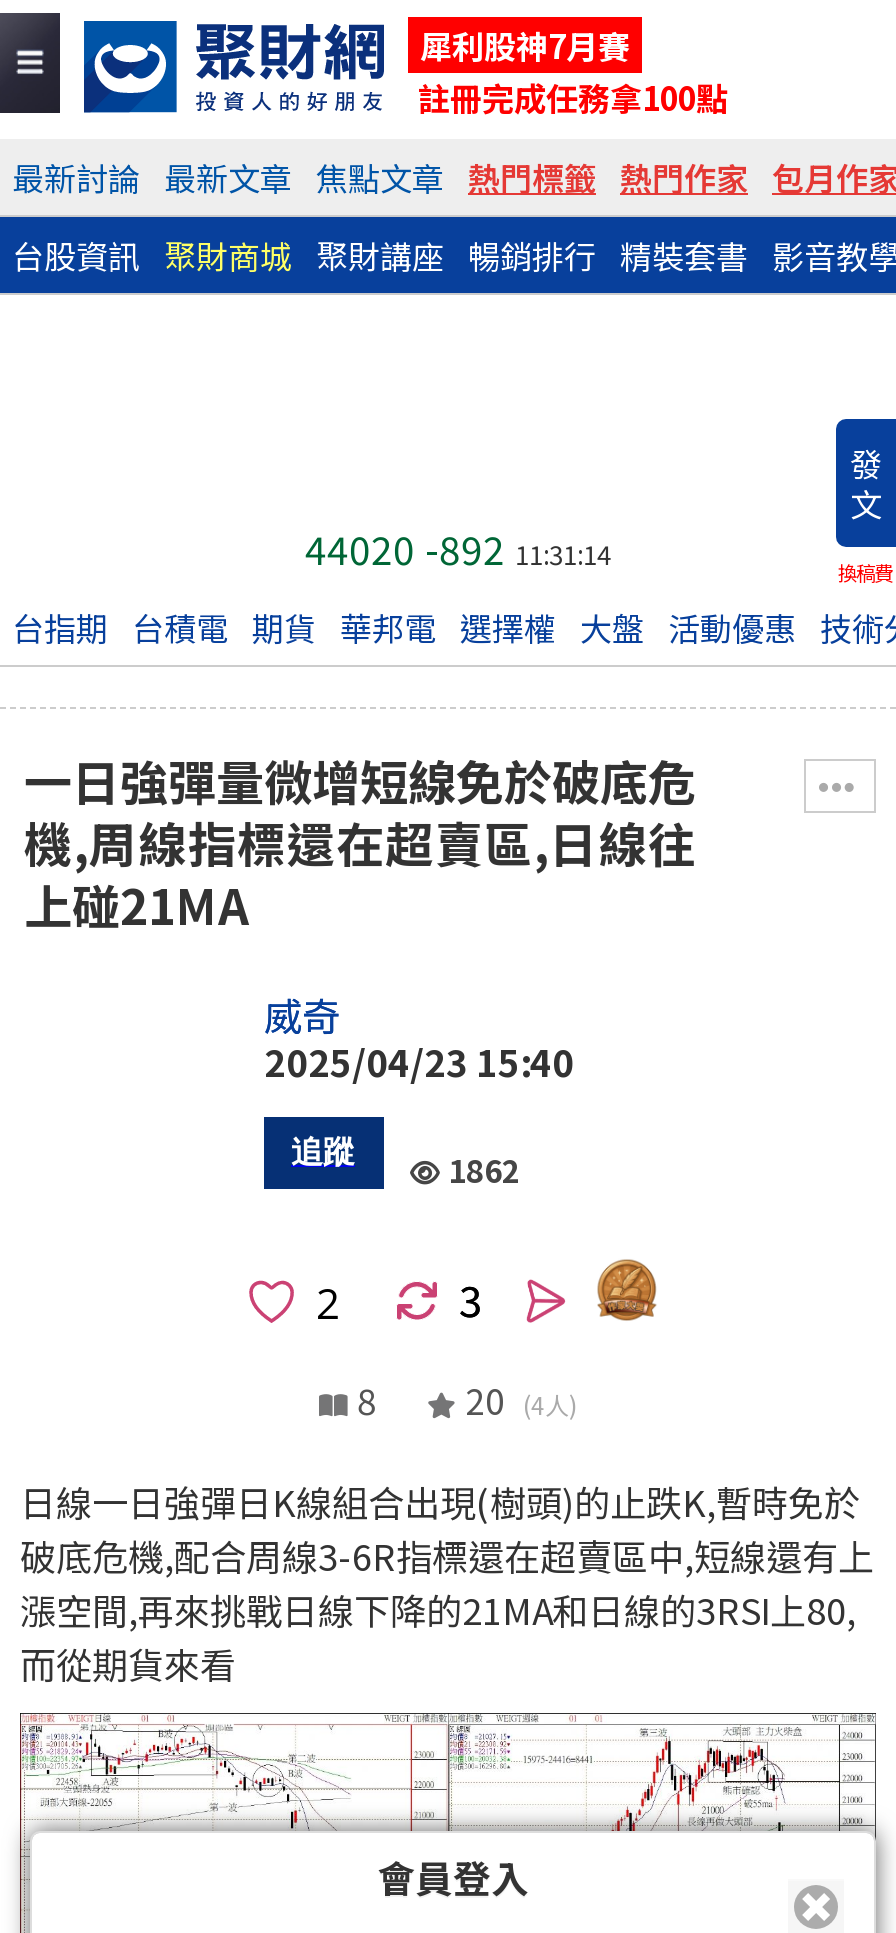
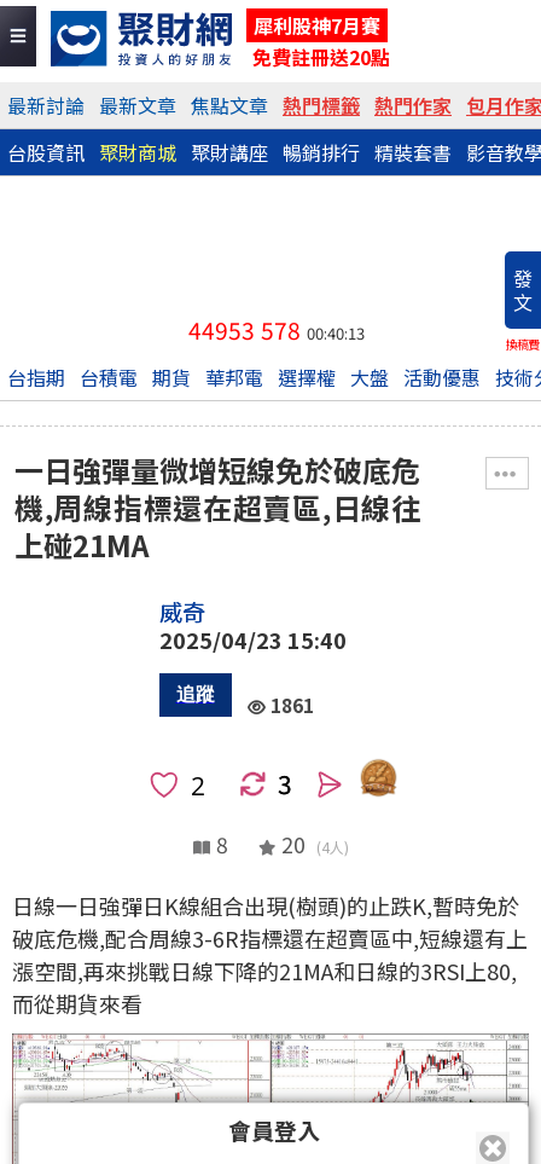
- 註冊完成任務拿100點
+ 免費註冊送20點

- 44020 -892 11:31:14
+ 44953 578 00:40:13

- 1862
+ 1861
